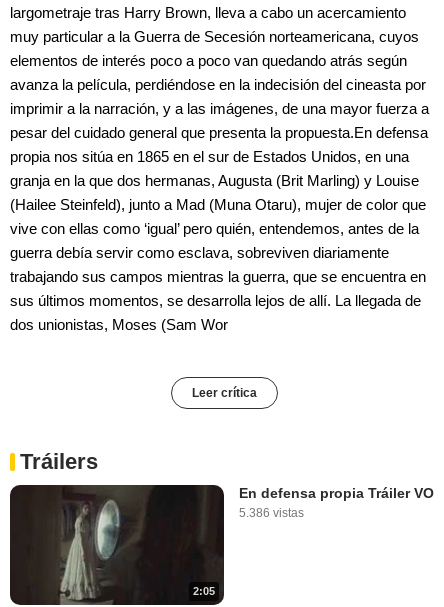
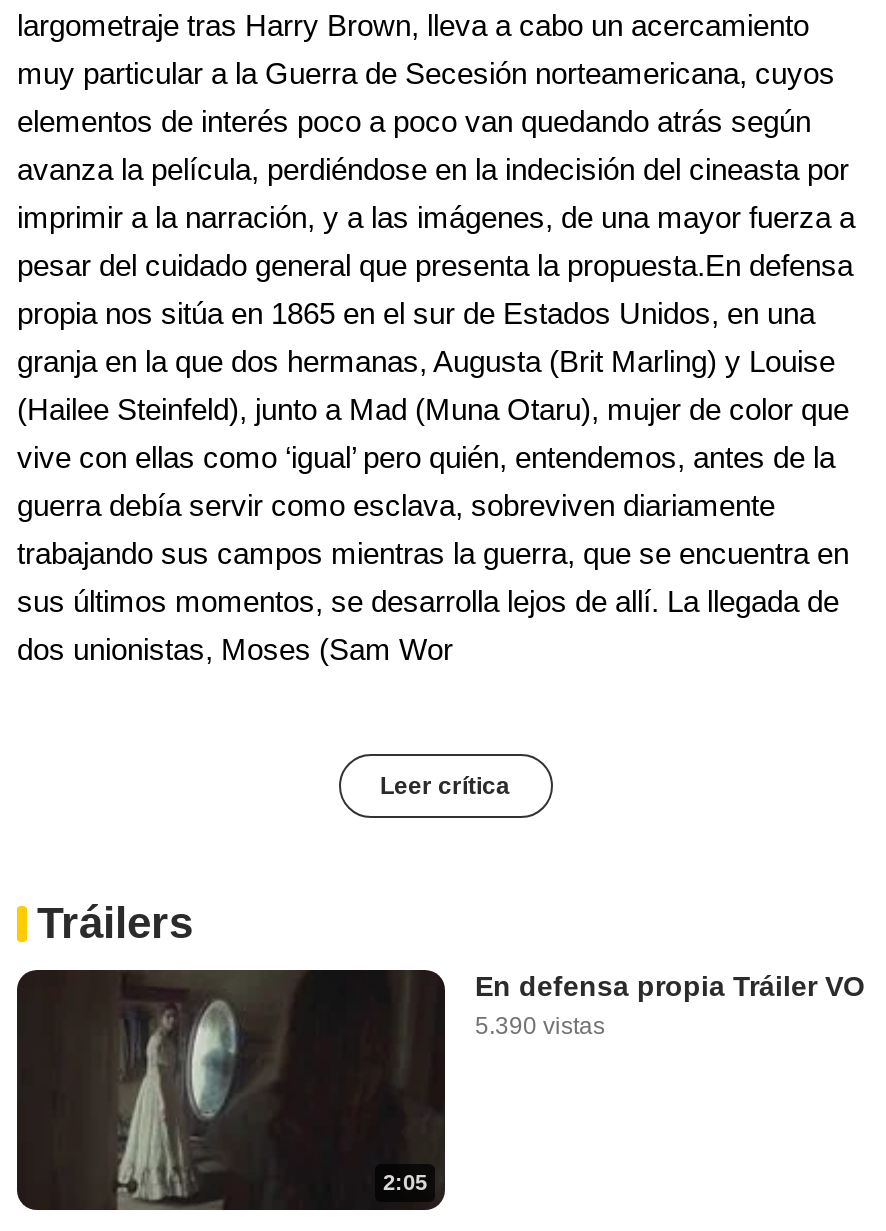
- 5.386 vistas
+ 5.390 vistas
